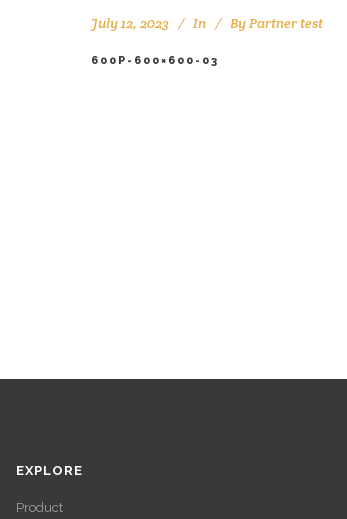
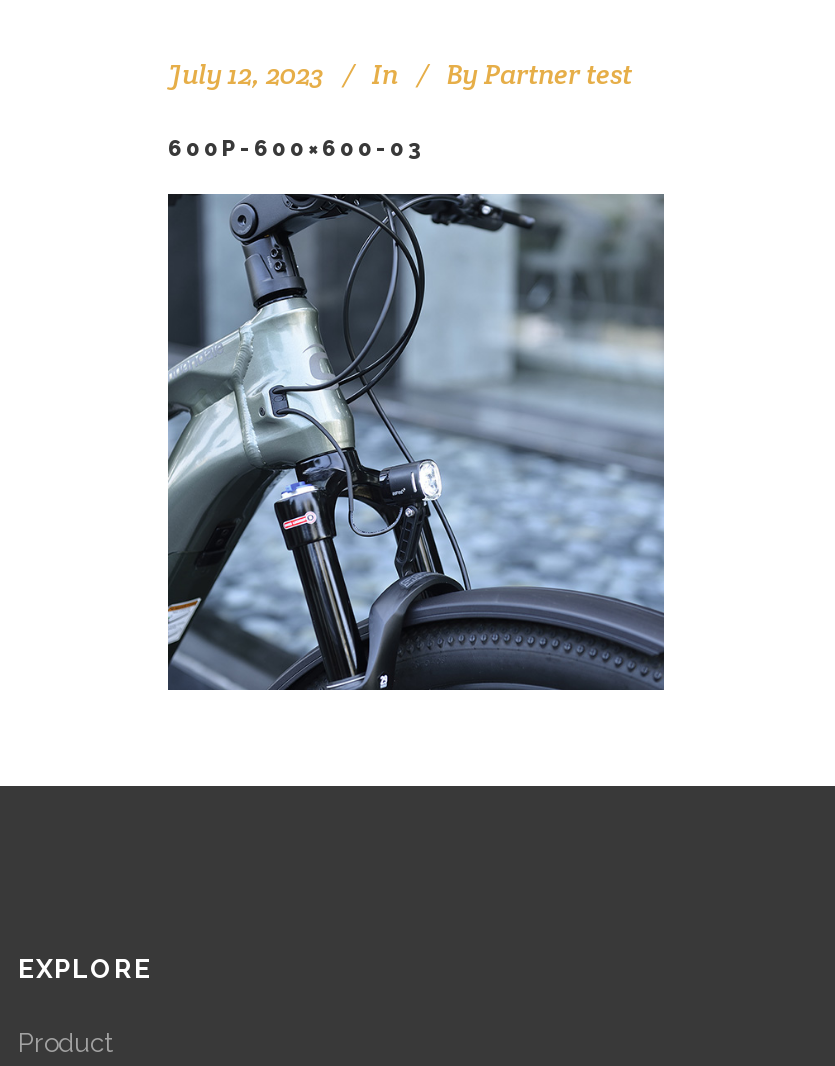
+ [image]
